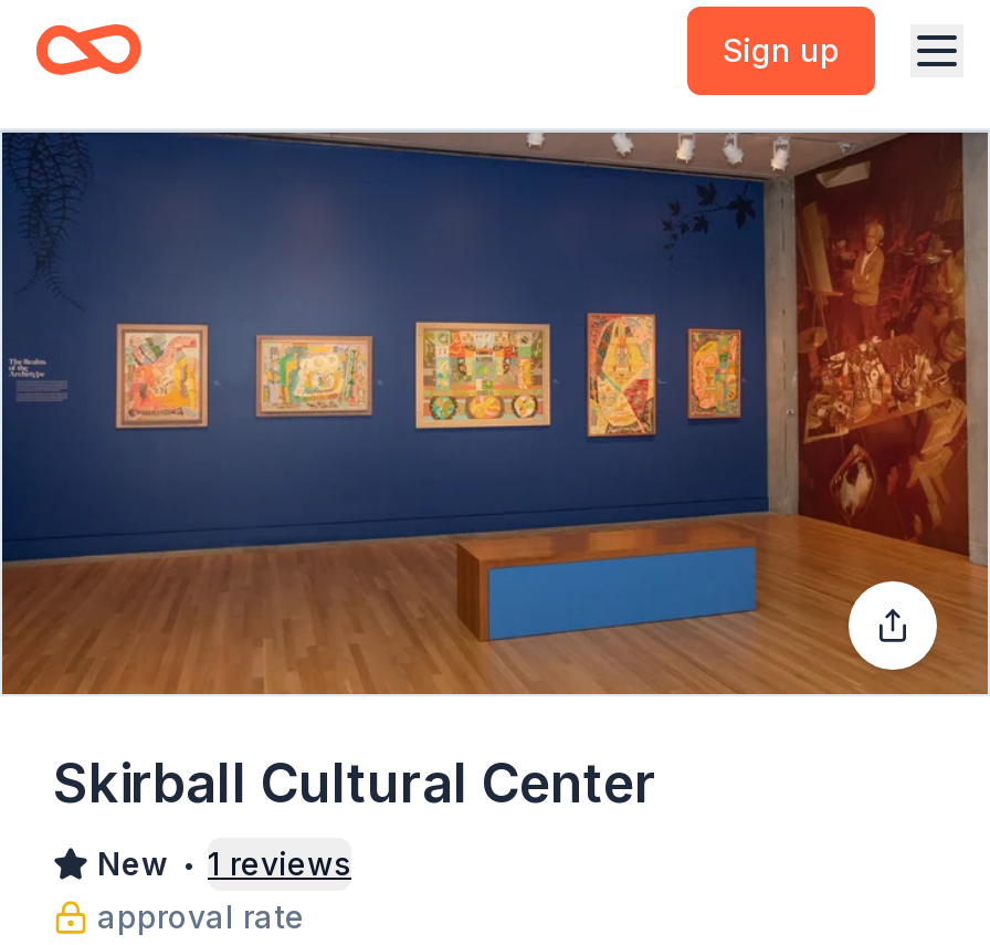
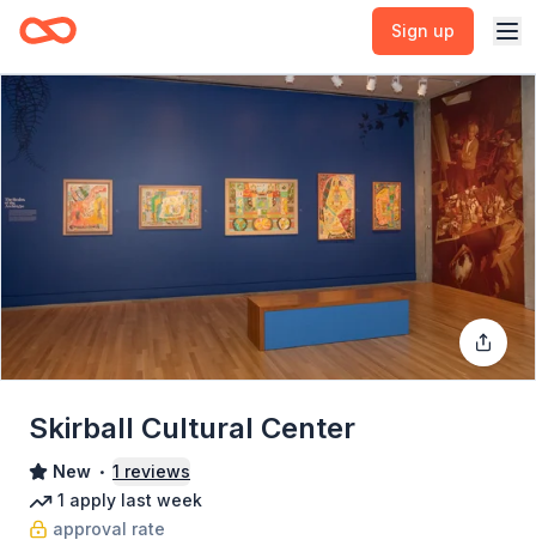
+ 1 apply last week
